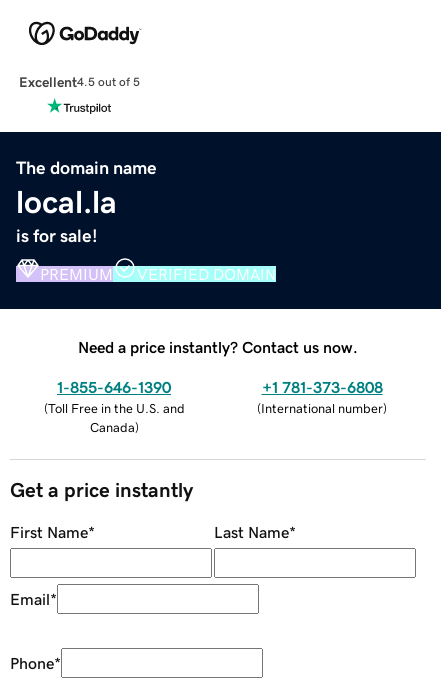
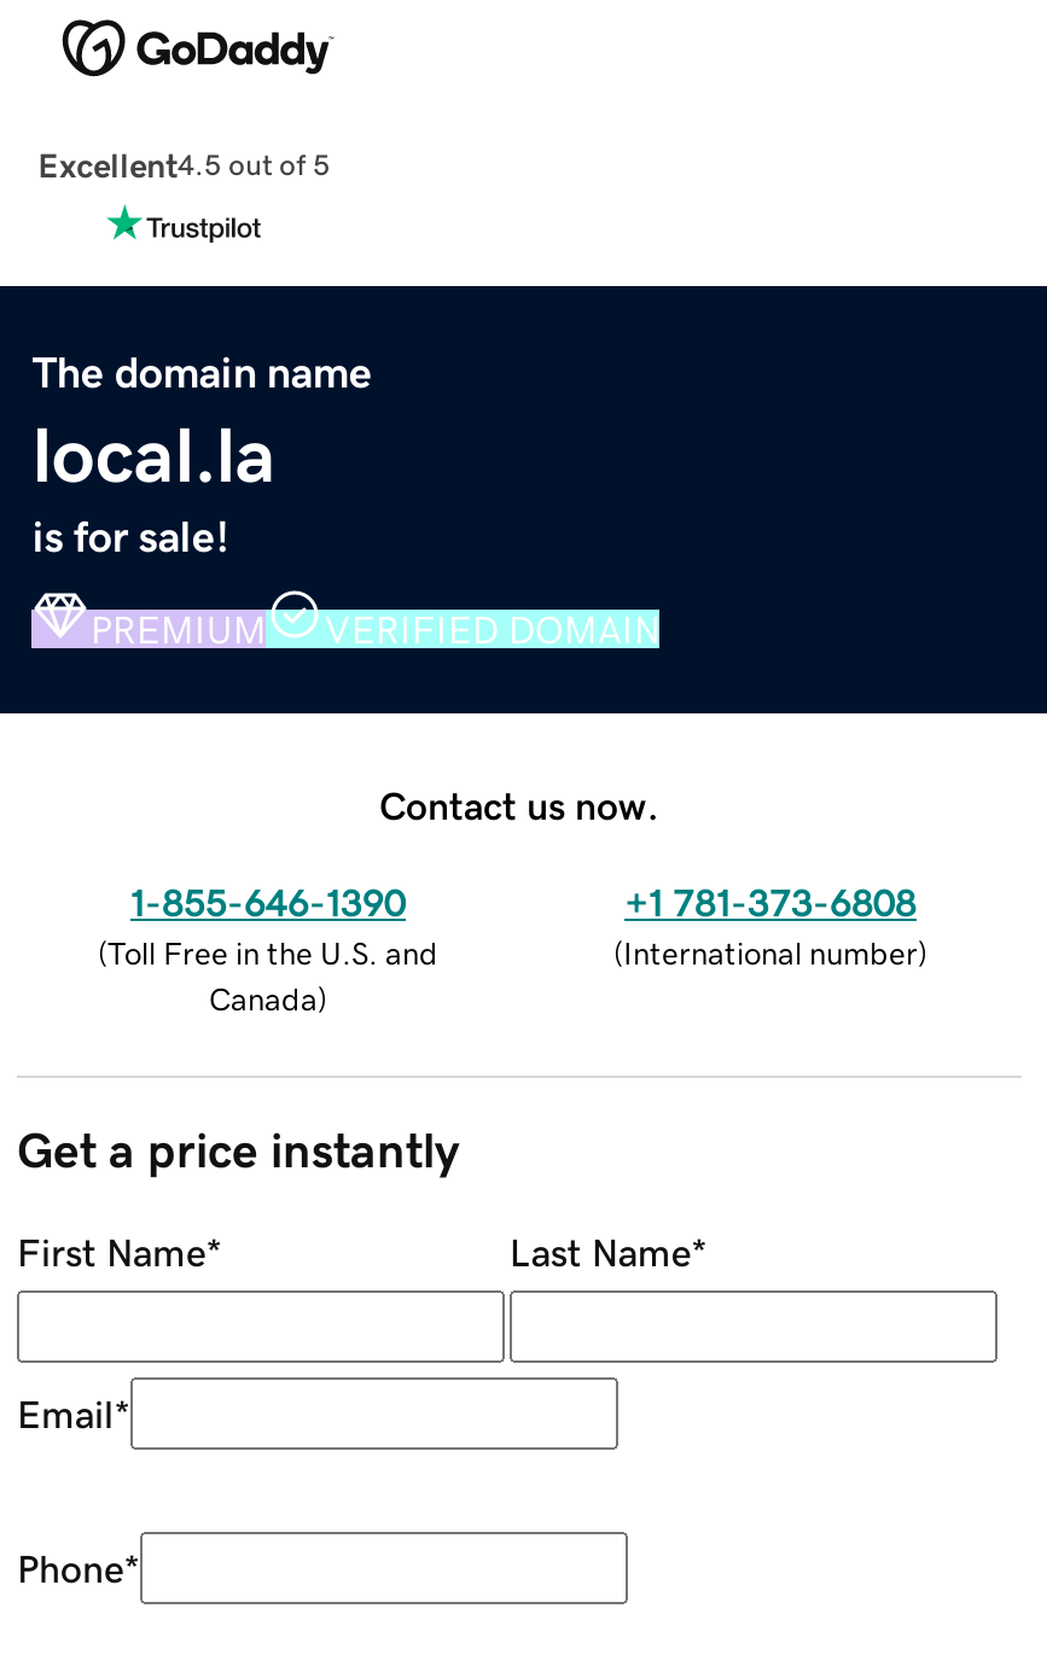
- Need a price instantly? Contact us now.
+ Contact us now.
